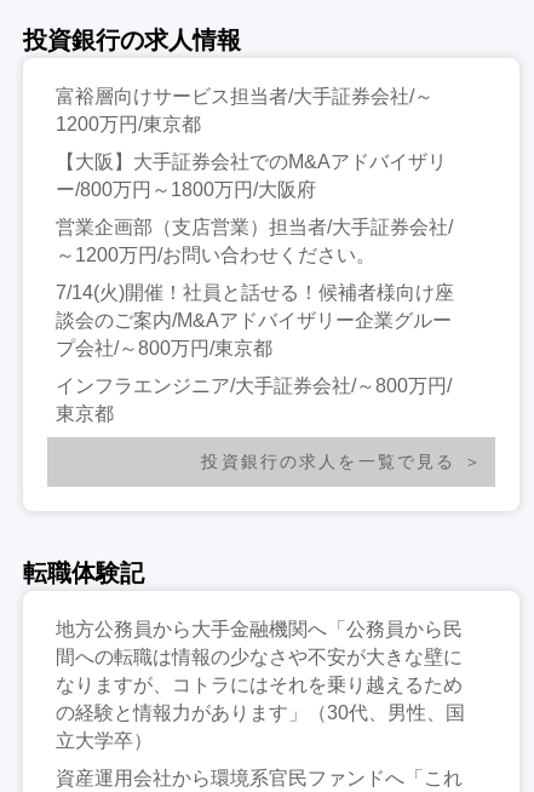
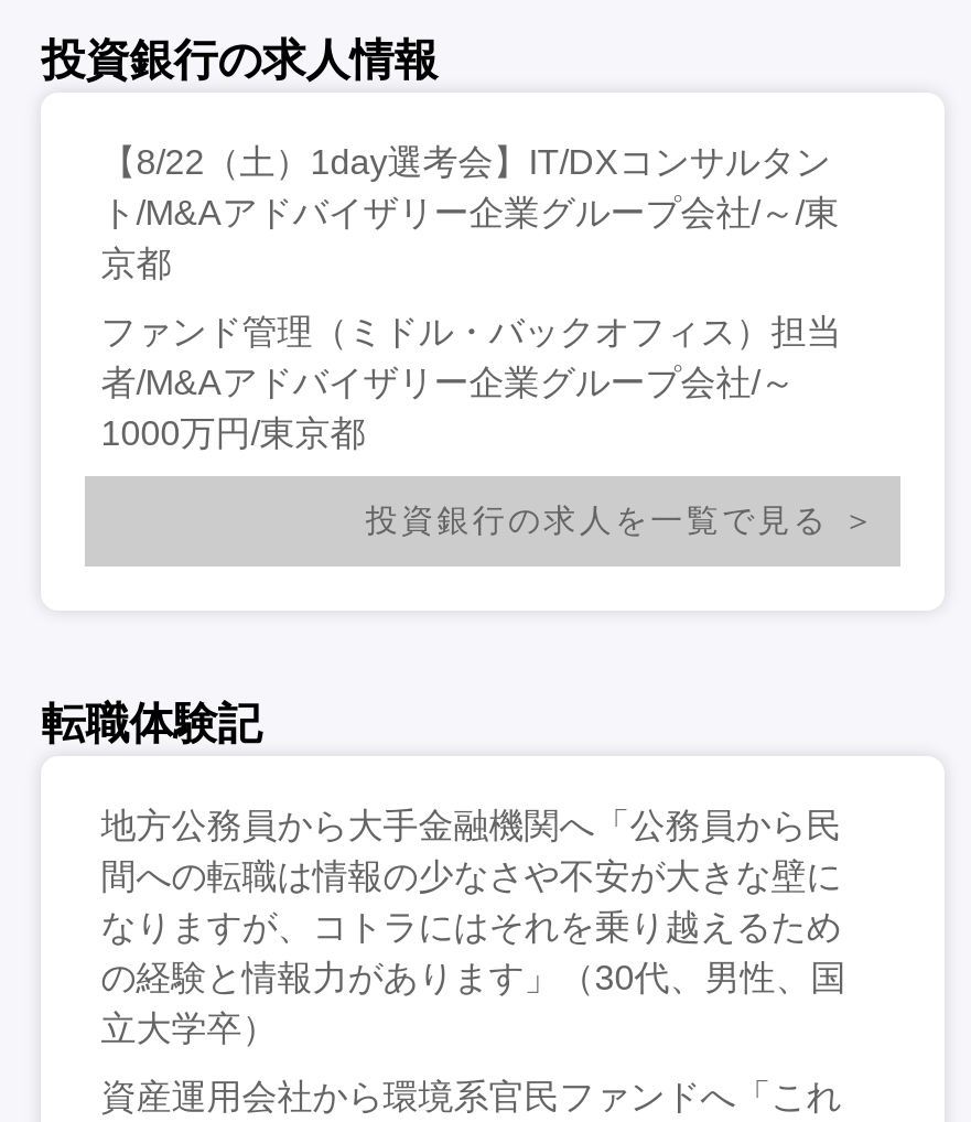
- 富裕層向けサービス担当者/大手証券会社/～
- 1200万円/東京都
- 【大阪】大手証券会社でのM&Aアドバイザリ
- ー/800万円～1800万円/大阪府
- 営業企画部（支店営業）担当者/大手証券会社/
- ～1200万円/お問い合わせください。
- 7/14(火)開催！社員と話せる！候補者様向け座
- 談会のご案内/M&Aアドバイザリー企業グルー
- プ会社/～800万円/東京都
- インフラエンジニア/大手証券会社/～800万円/
- 東京都
+ 【8/22（土）1day選考会】IT/DXコンサルタン
+ ト/M&Aアドバイザリー企業グループ会社/～/東
+ 京都
+ ファンド管理（ミドル・バックオフィス）担当
+ 者/M&Aアドバイザリー企業グループ会社/～
+ 1000万円/東京都
